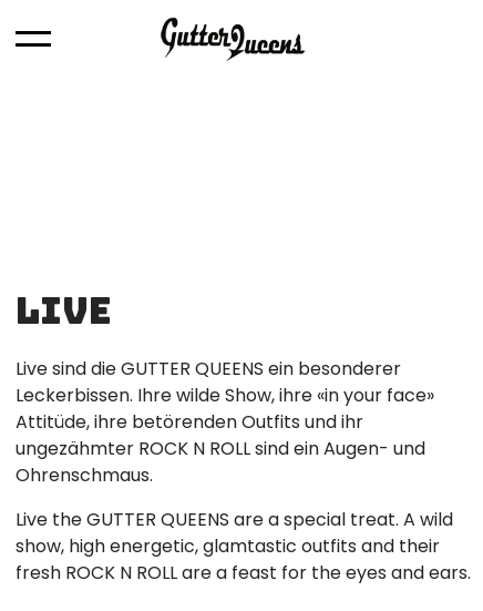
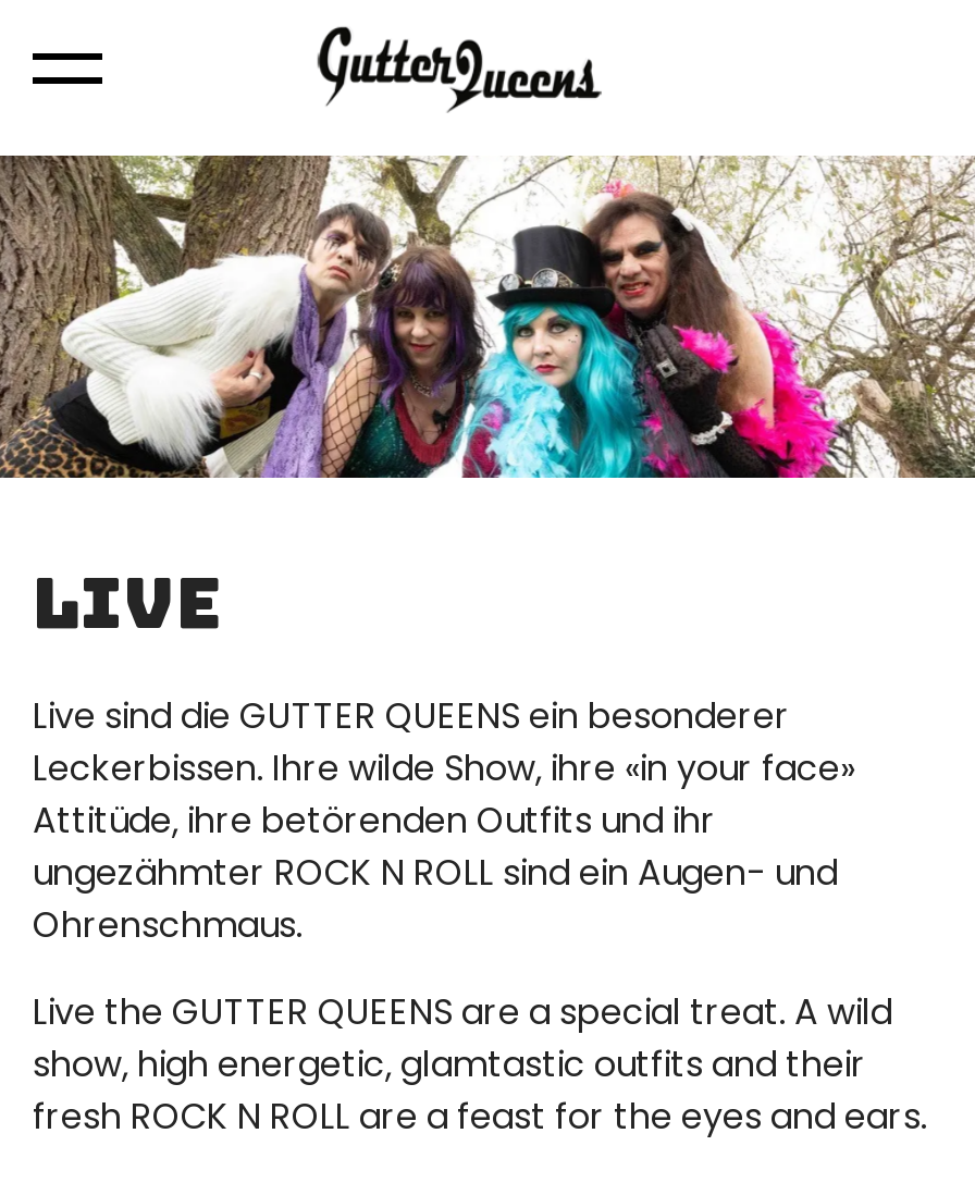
+ [image]
